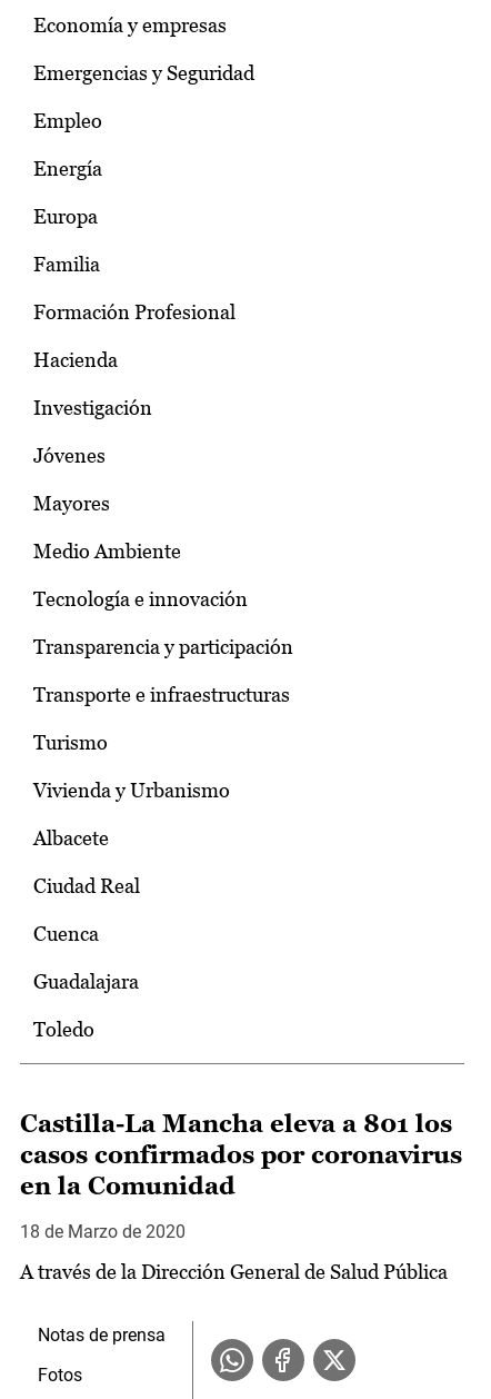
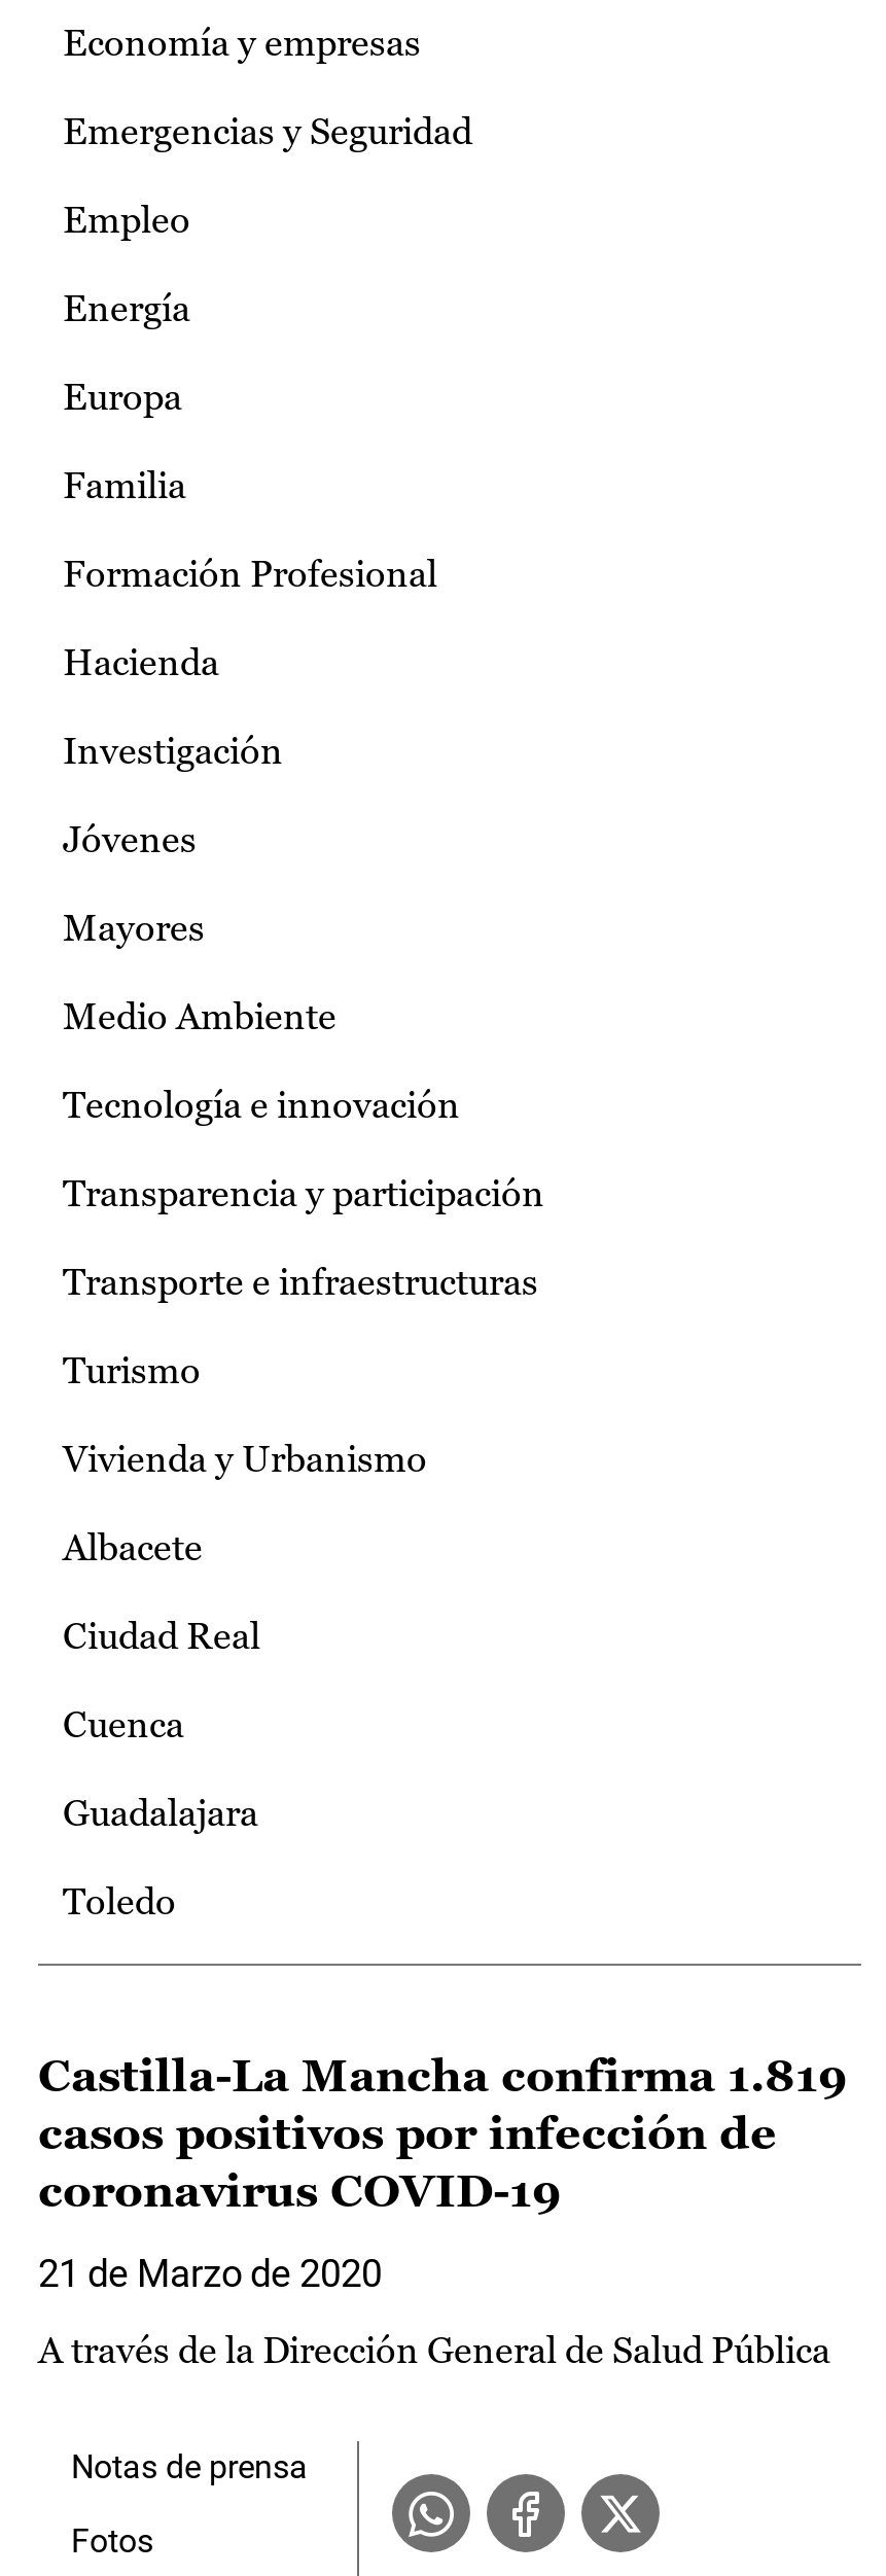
- Castilla-La Mancha eleva a 801 los
- casos confirmados por coronavirus
- en la Comunidad
+ Castilla-La Mancha confirma 1.819
+ casos positivos por infección de
+ coronavirus COVID-19

- 18 de Marzo de 2020
+ 21 de Marzo de 2020
